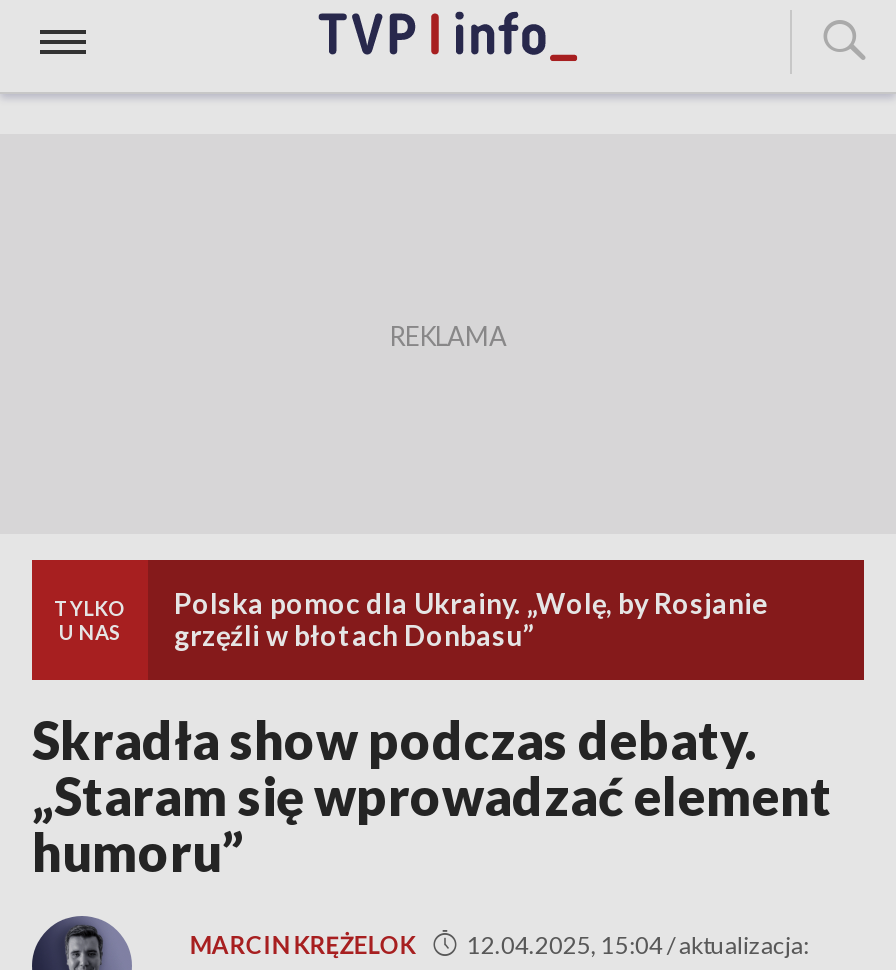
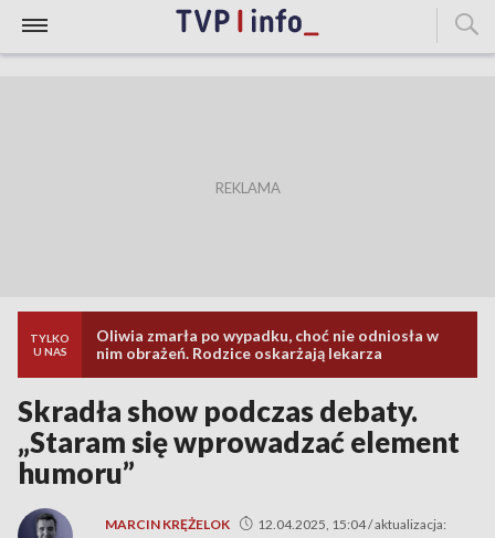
- Polska pomoc dla Ukrainy. „Wolę, by Rosjanie
- grzęźli w błotach Donbasu”
+ Oliwia zmarła po wypadku, choć nie odniosła w
+ nim obrażeń. Rodzice oskarżają lekarza
